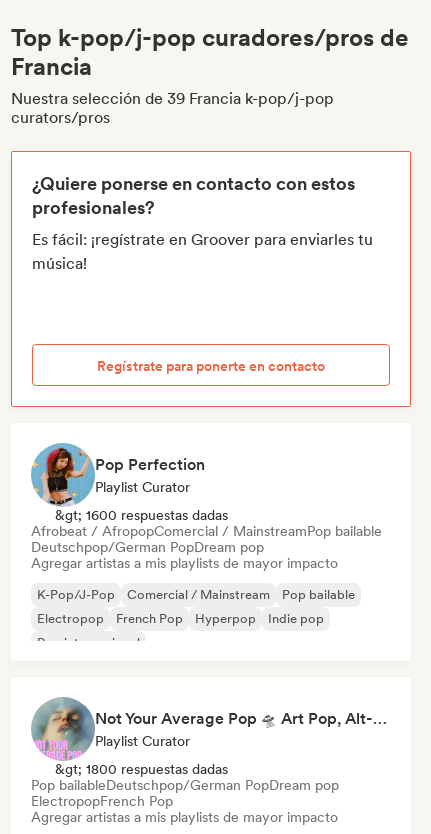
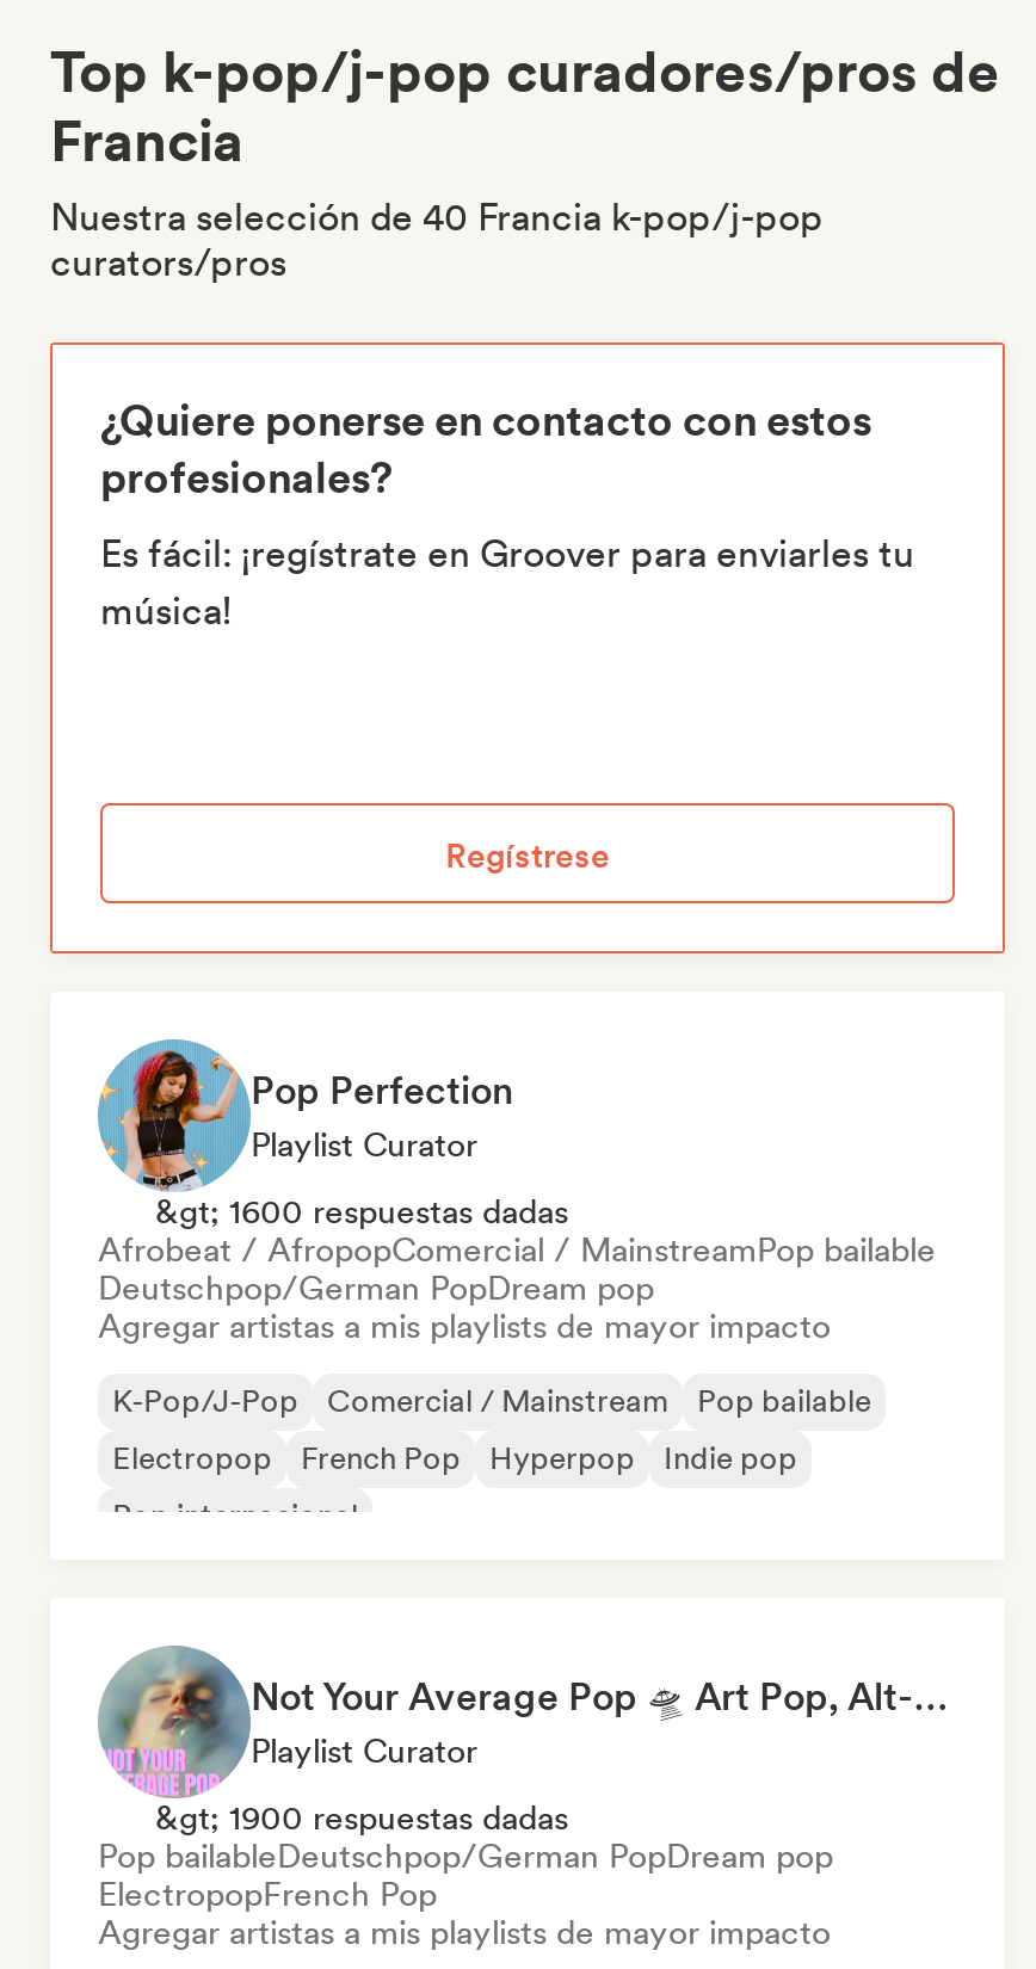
- Nuestra selección de 39 Francia k-pop/j-pop
+ Nuestra selección de 40 Francia k-pop/j-pop

- Regístrate para ponerte en contacto
+ Regístrese

- &gt; 1800 respuestas dadas
+ &gt; 1900 respuestas dadas
